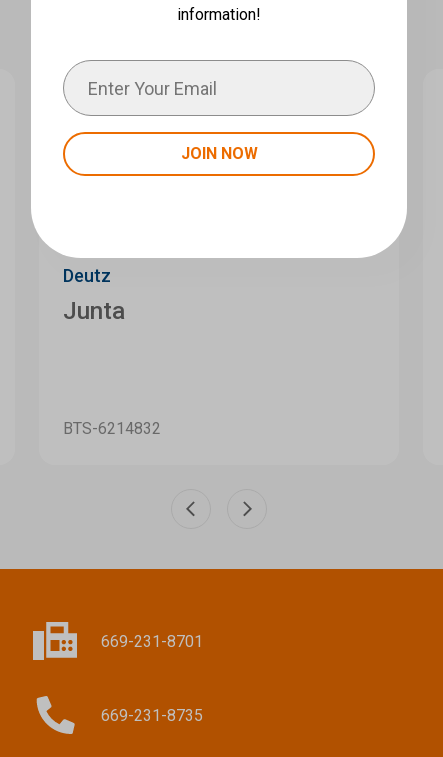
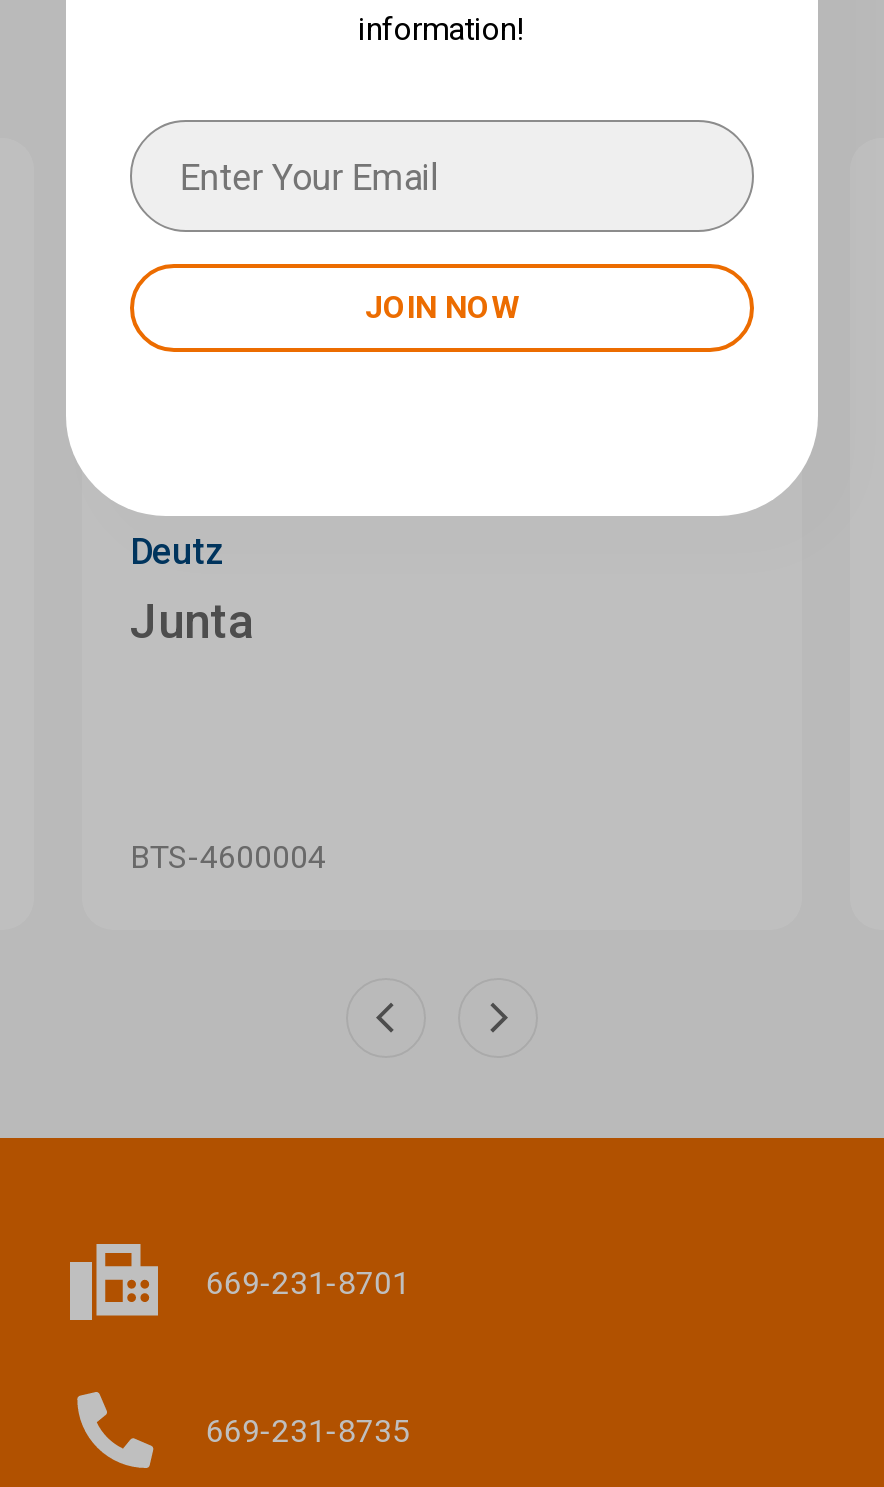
- BTS-6214832
+ BTS-4600004
